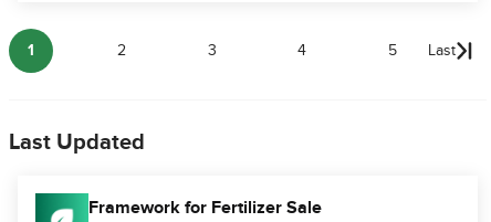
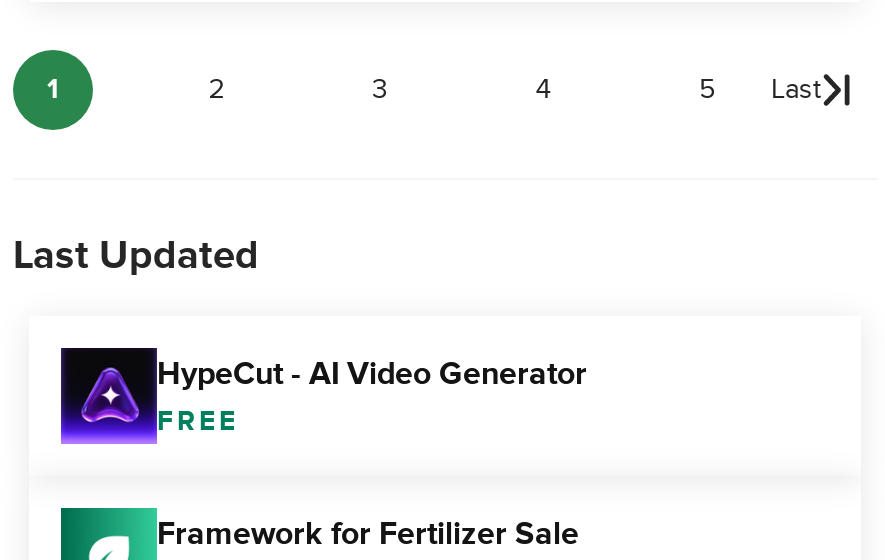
+ [image]
+ HypeCut - AI Video Generator
+ FREE
